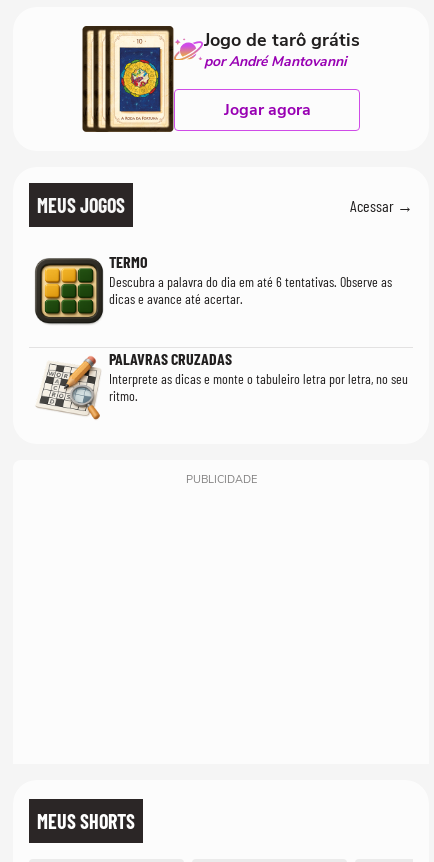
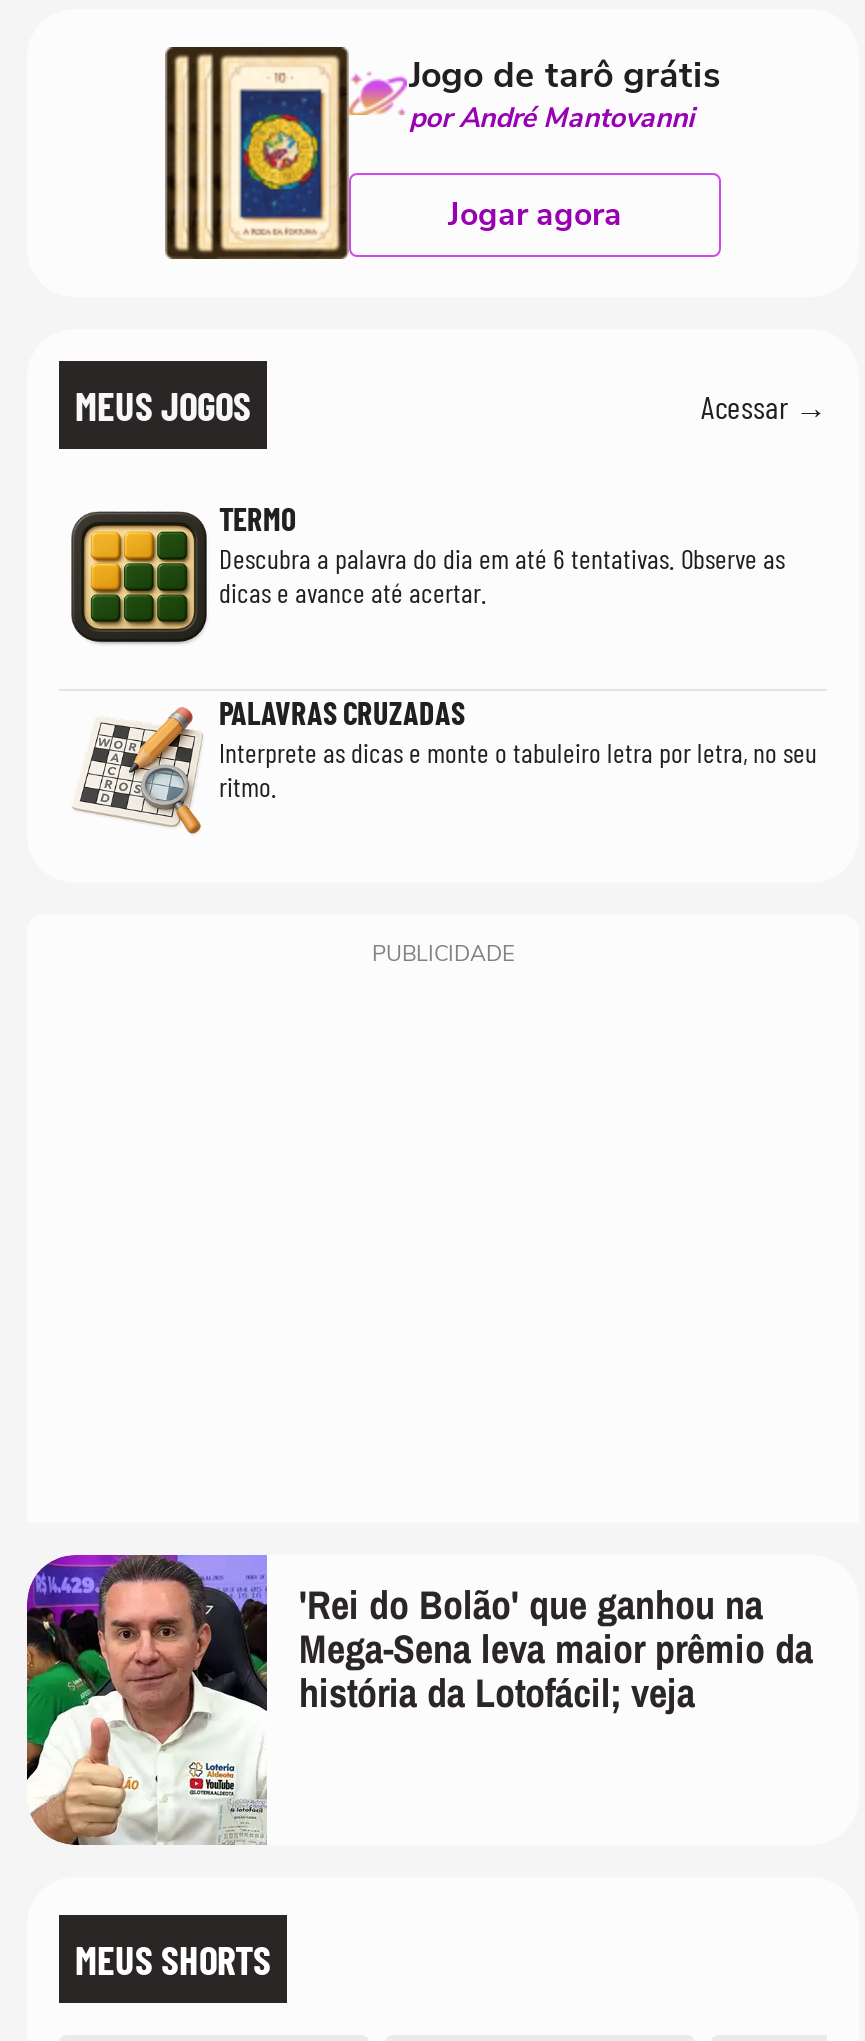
+ [image]
+ 'Rei do Bolão' que ganhou na
+ Mega-Sena leva maior prêmio da
+ história da Lotofácil; veja
